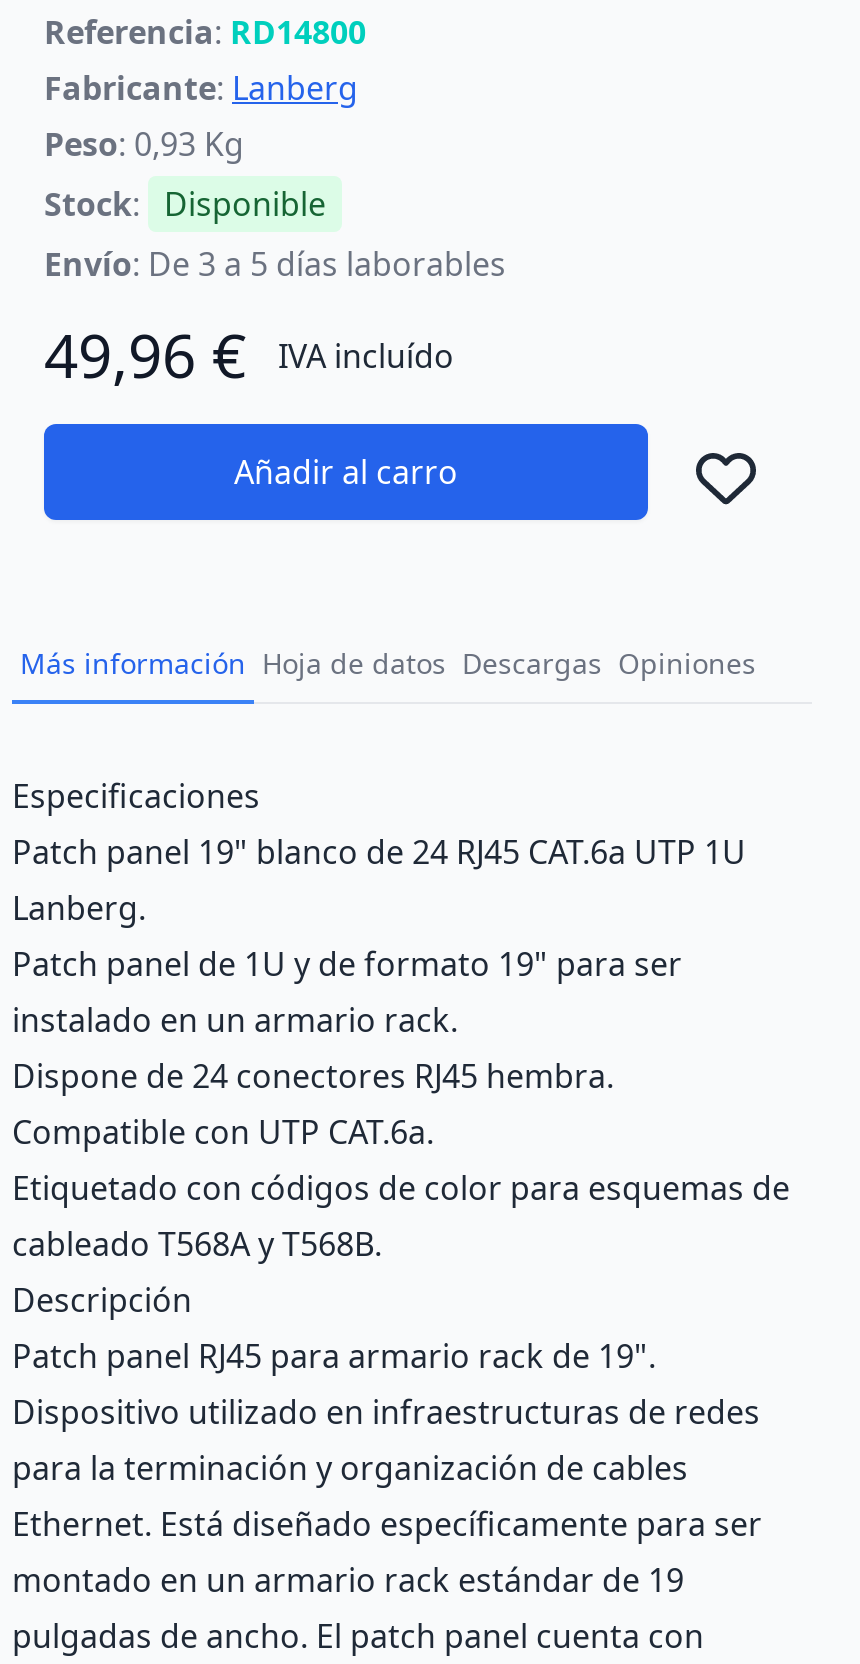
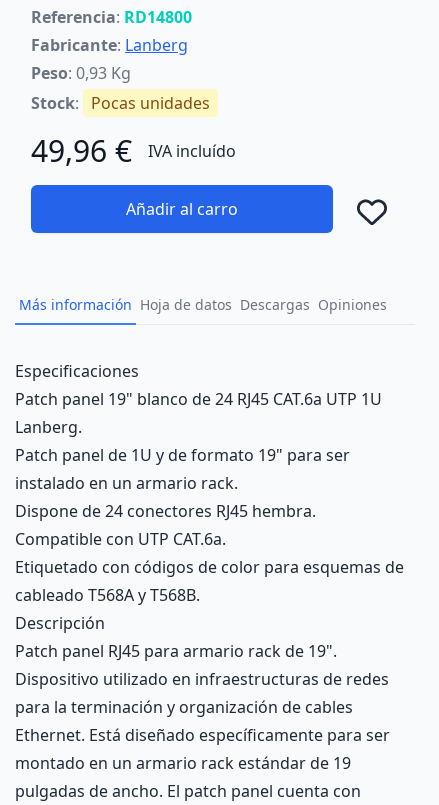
- Stock: Disponible
- Envío: De 3 a 5 días laborables
+ Stock: Pocas unidades
